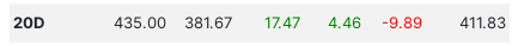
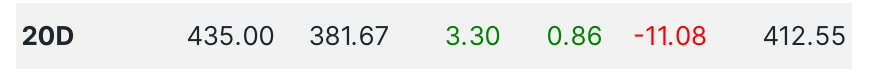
- 17.47
+ 3.30

- 4.46
+ 0.86

- -9.89
+ -11.08

- 411.83
+ 412.55
